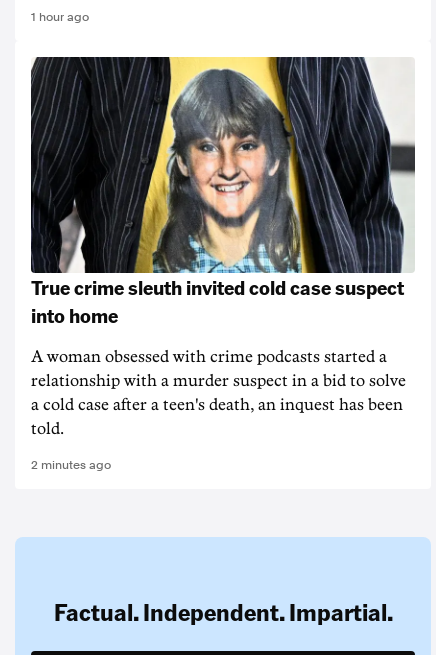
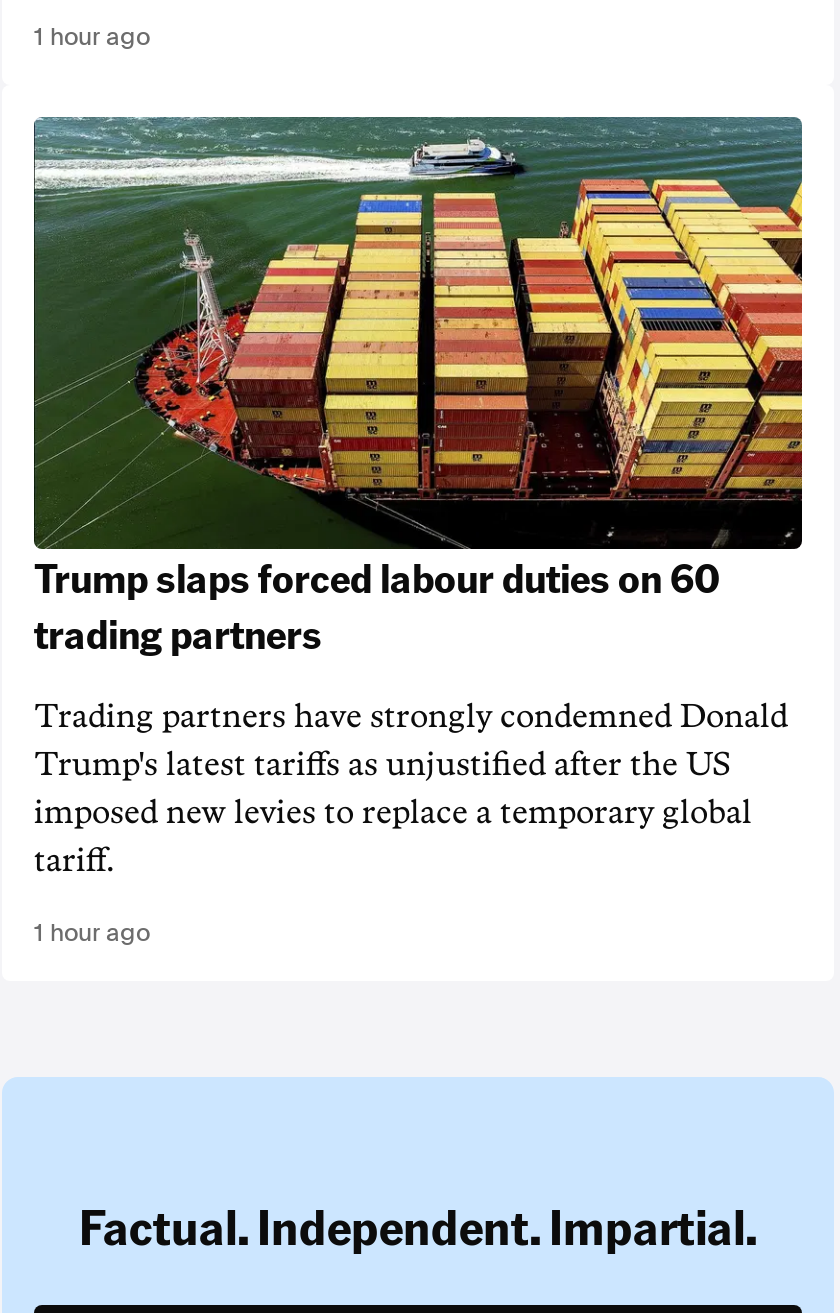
- [image]
- True crime sleuth invited cold case suspect
- into home
+ [image]
+ Trump slaps forced labour duties on 60
+ trading partners

- A woman obsessed with crime podcasts started a
+ Trading partners have strongly condemned Donald

- relationship with a murder suspect in a bid to solve
+ Trump's latest tariffs as unjustified after the US

- a cold case after a teen's death, an inquest has been
+ imposed new levies to replace a temporary global

- told.
+ tariff.

- 2 minutes ago
+ 1 hour ago
